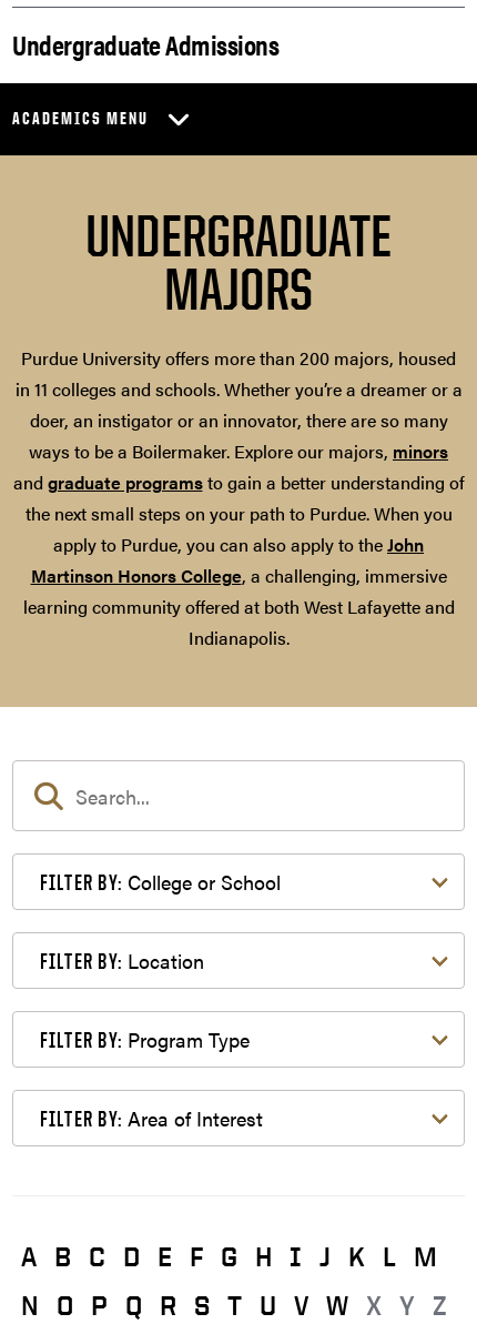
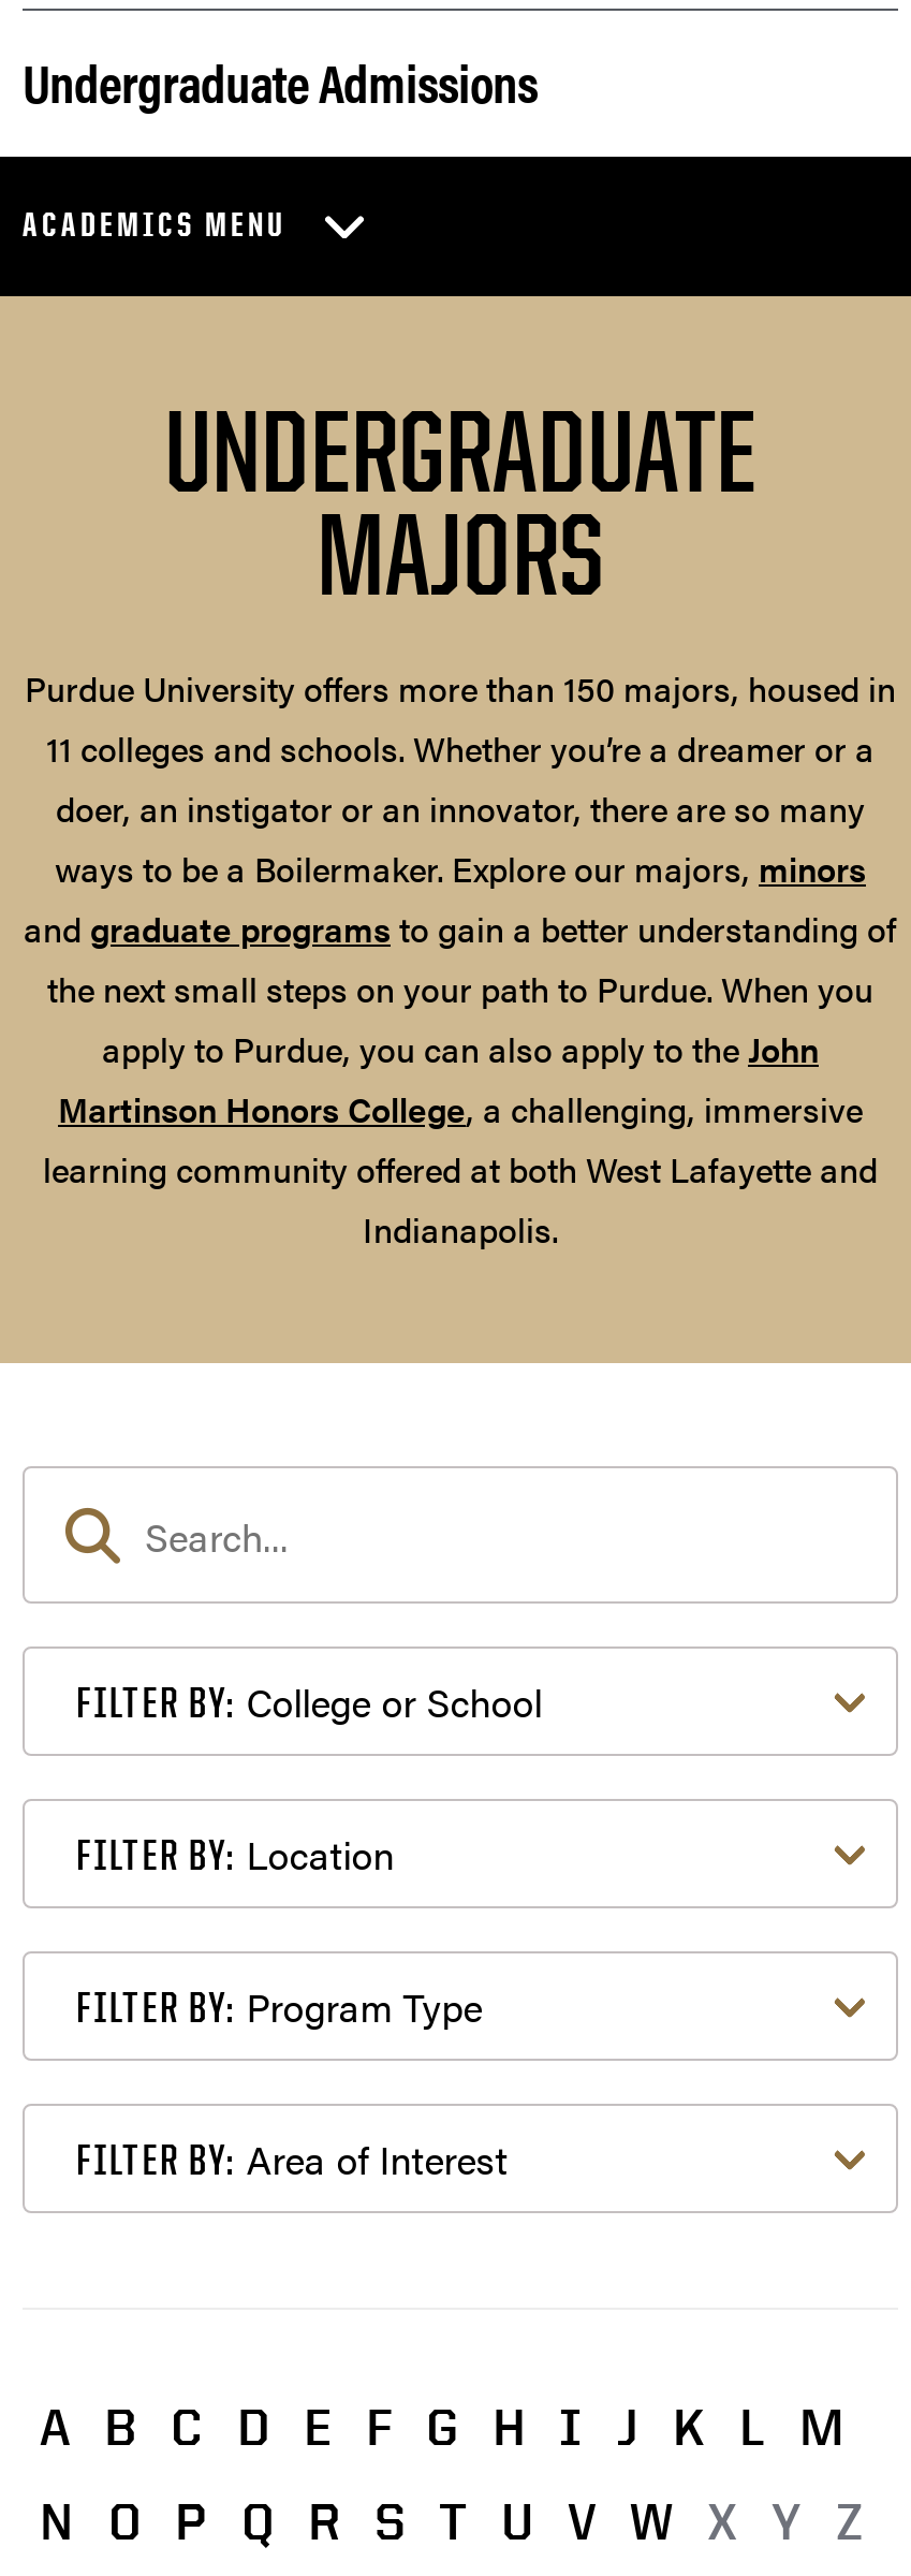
- Purdue University offers more than 200 majors, housed
- in 11 colleges and schools. Whether you’re a dreamer or a
+ Purdue University offers more than 150 majors, housed in
+ 11 colleges and schools. Whether you’re a dreamer or a
